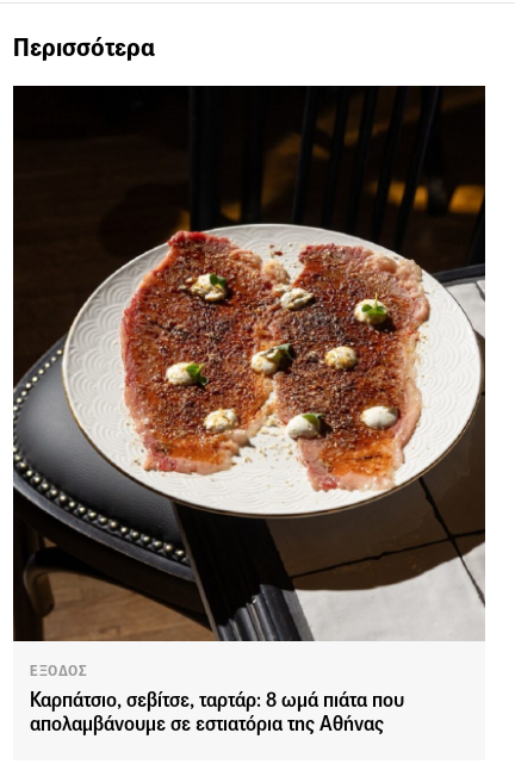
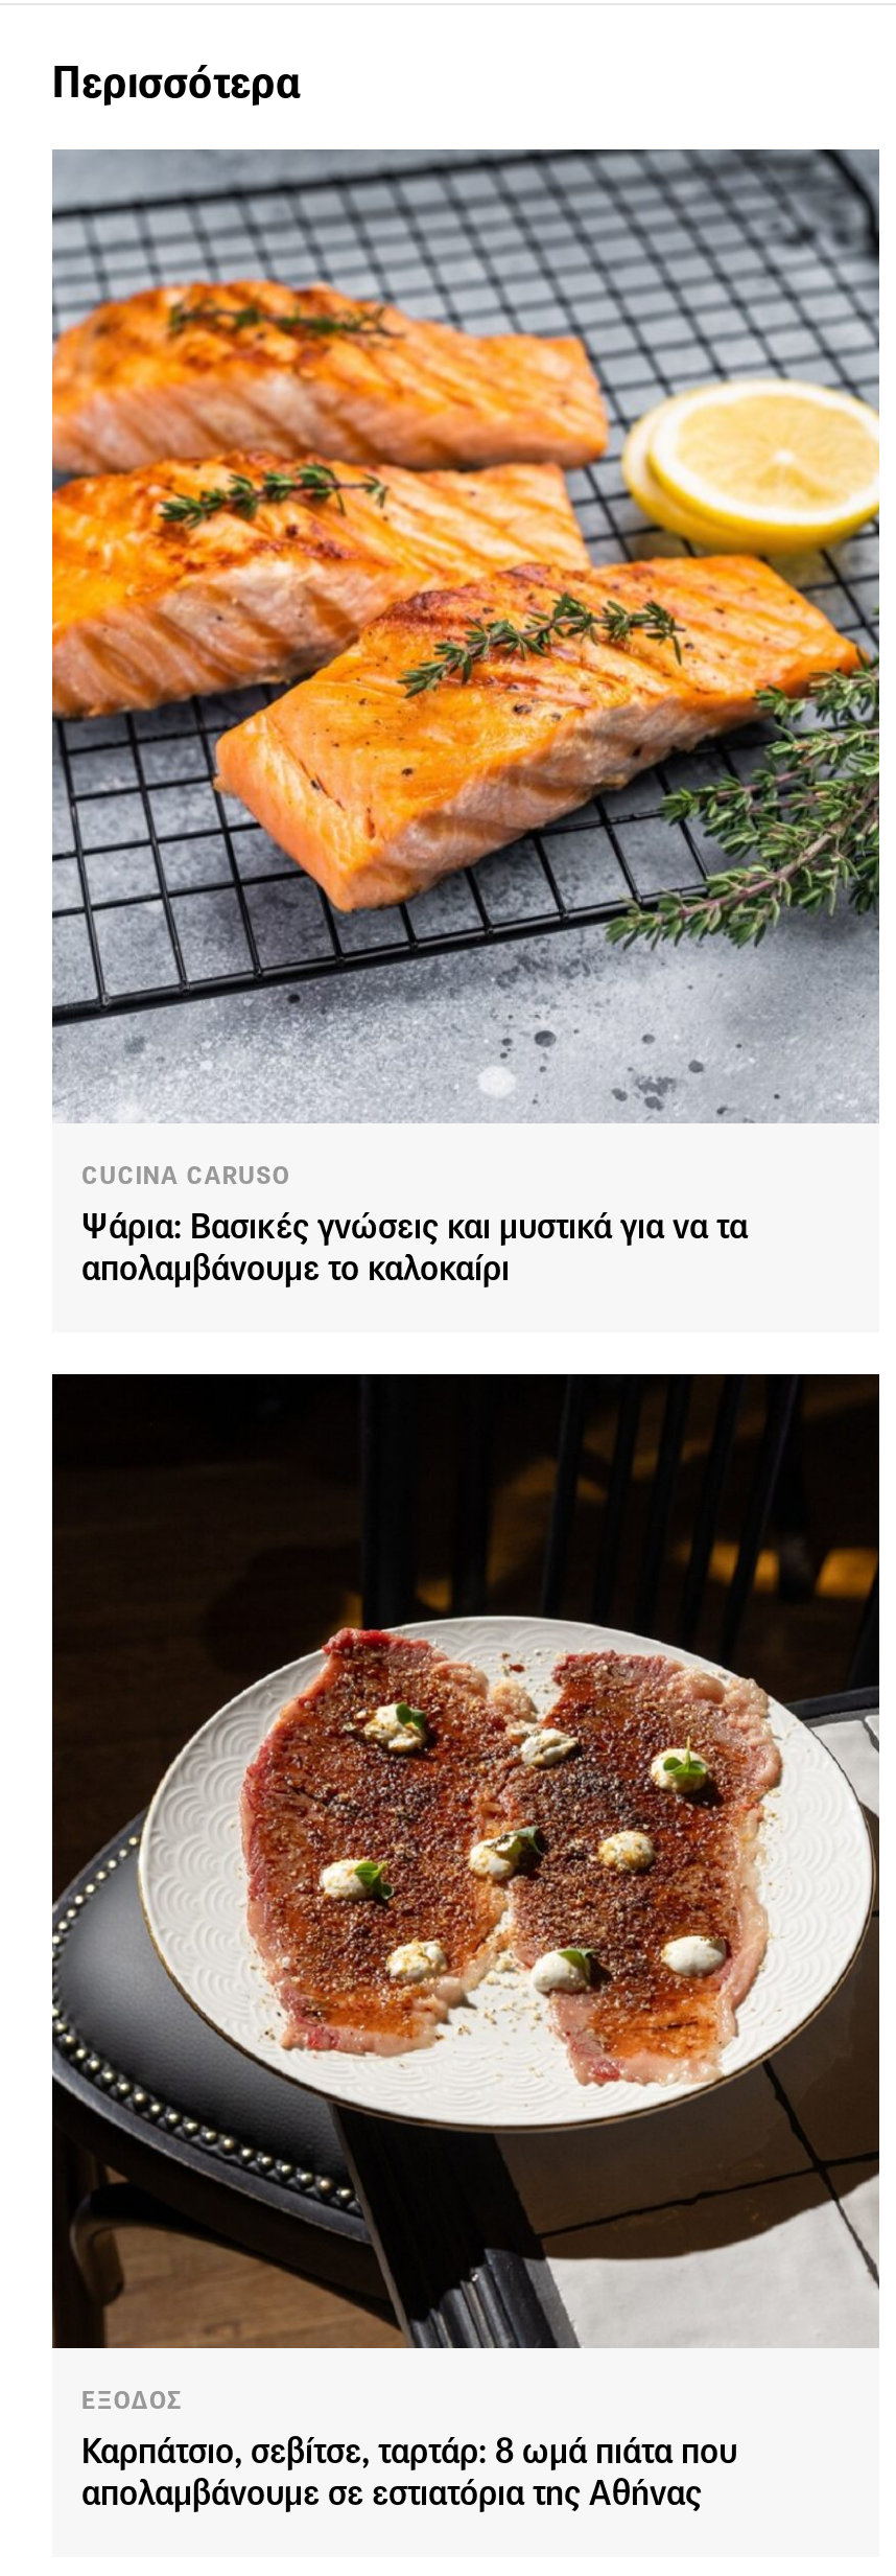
+ [image]
+ CUCINA CARUSO
+ Ψάρια: Βασικές γνώσεις και μυστικά για να τα
+ απολαμβάνουμε το καλοκαίρι
